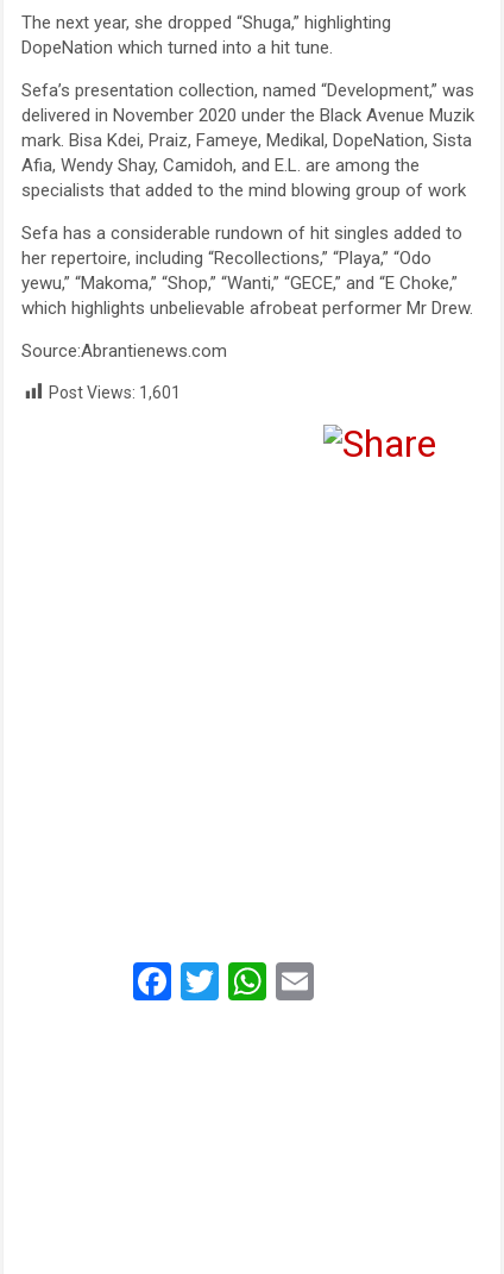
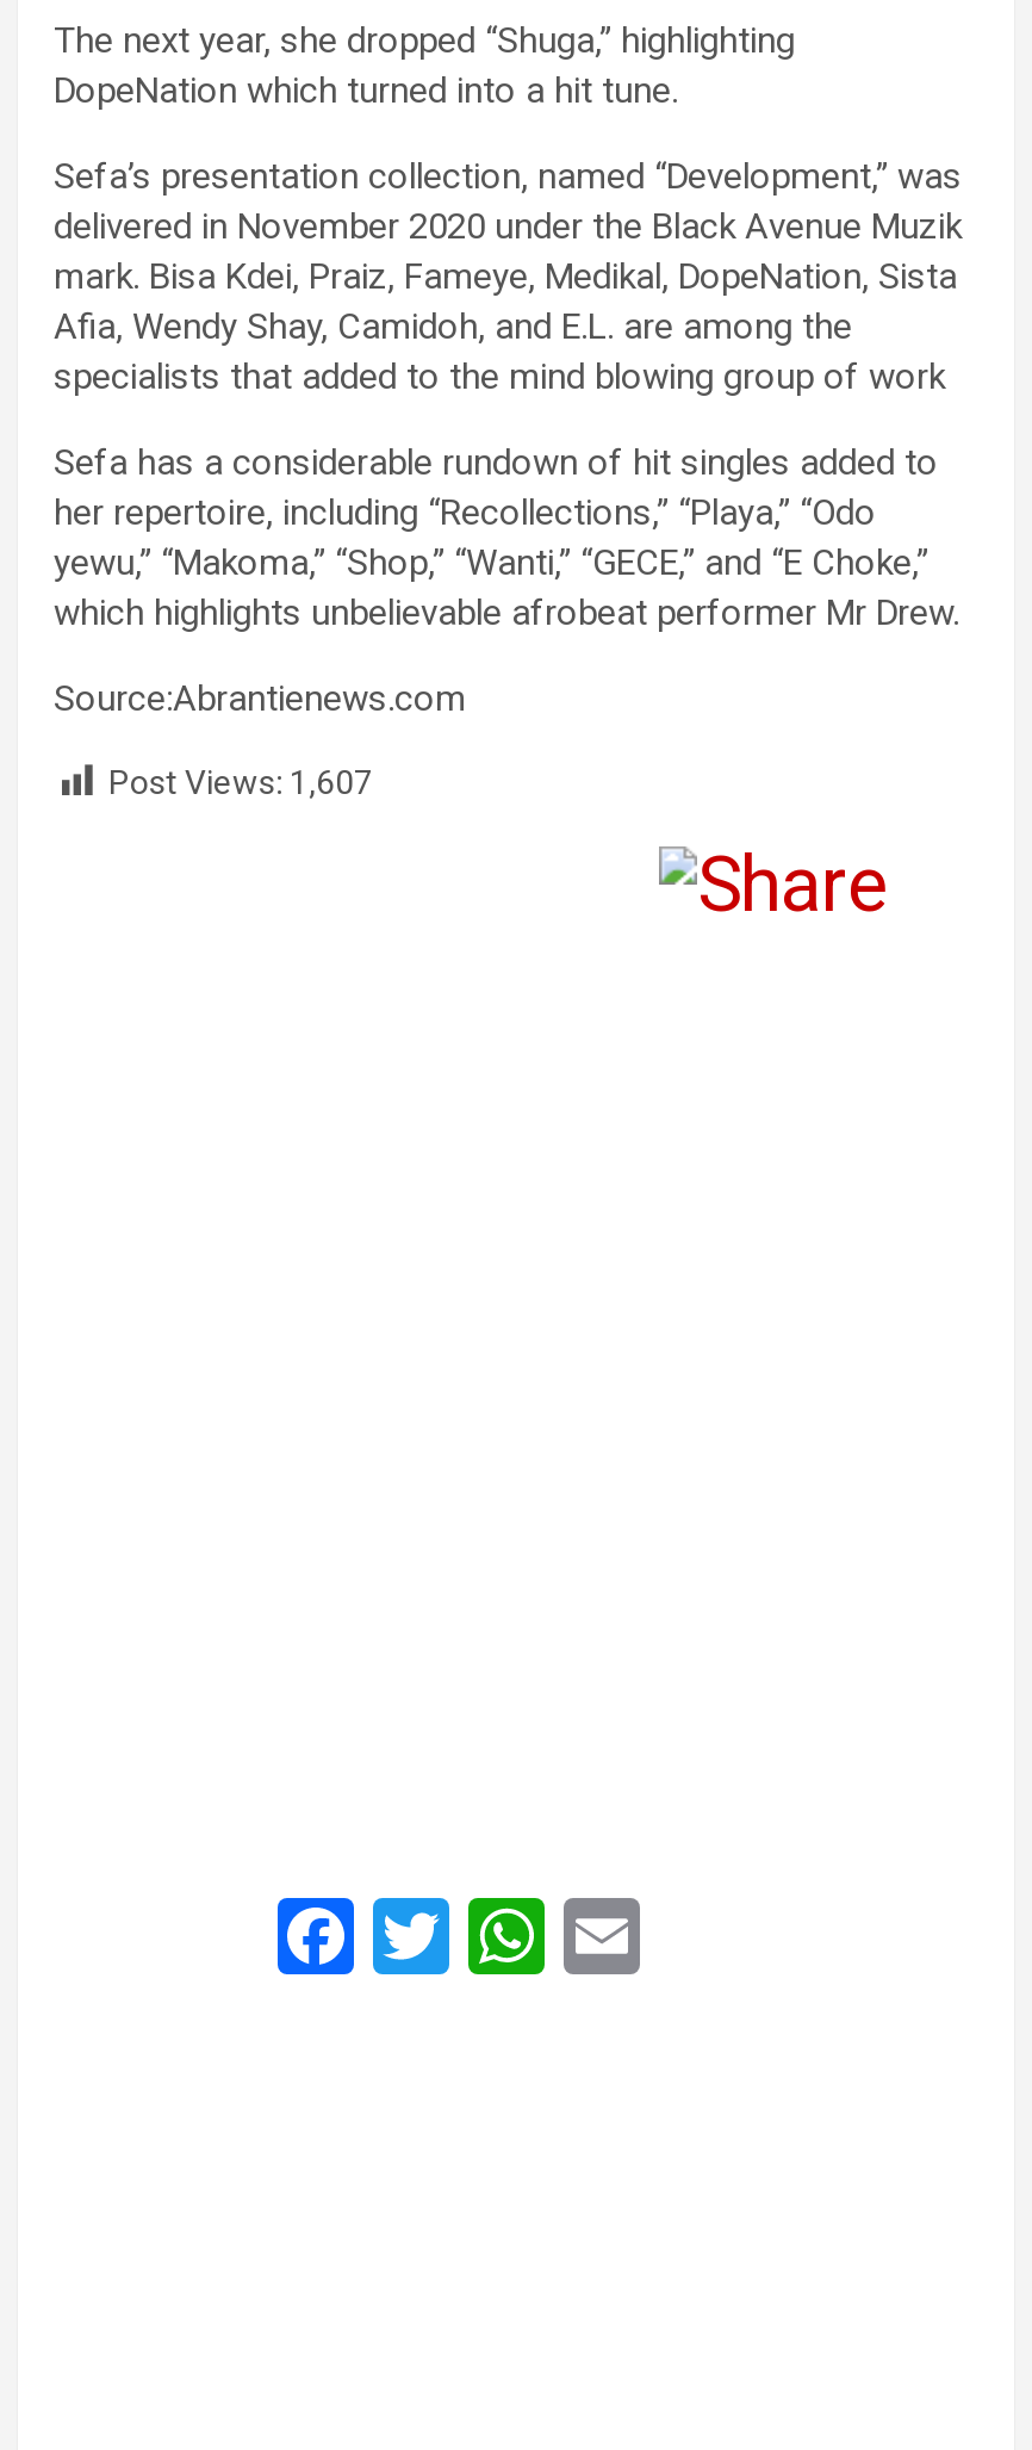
- Post Views: 1,601
+ Post Views: 1,607
